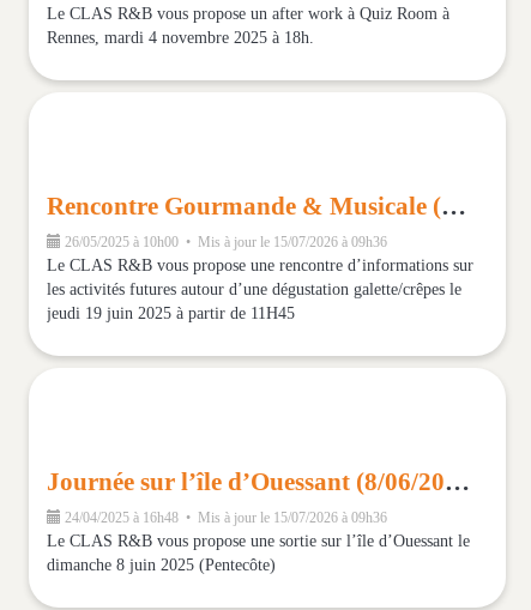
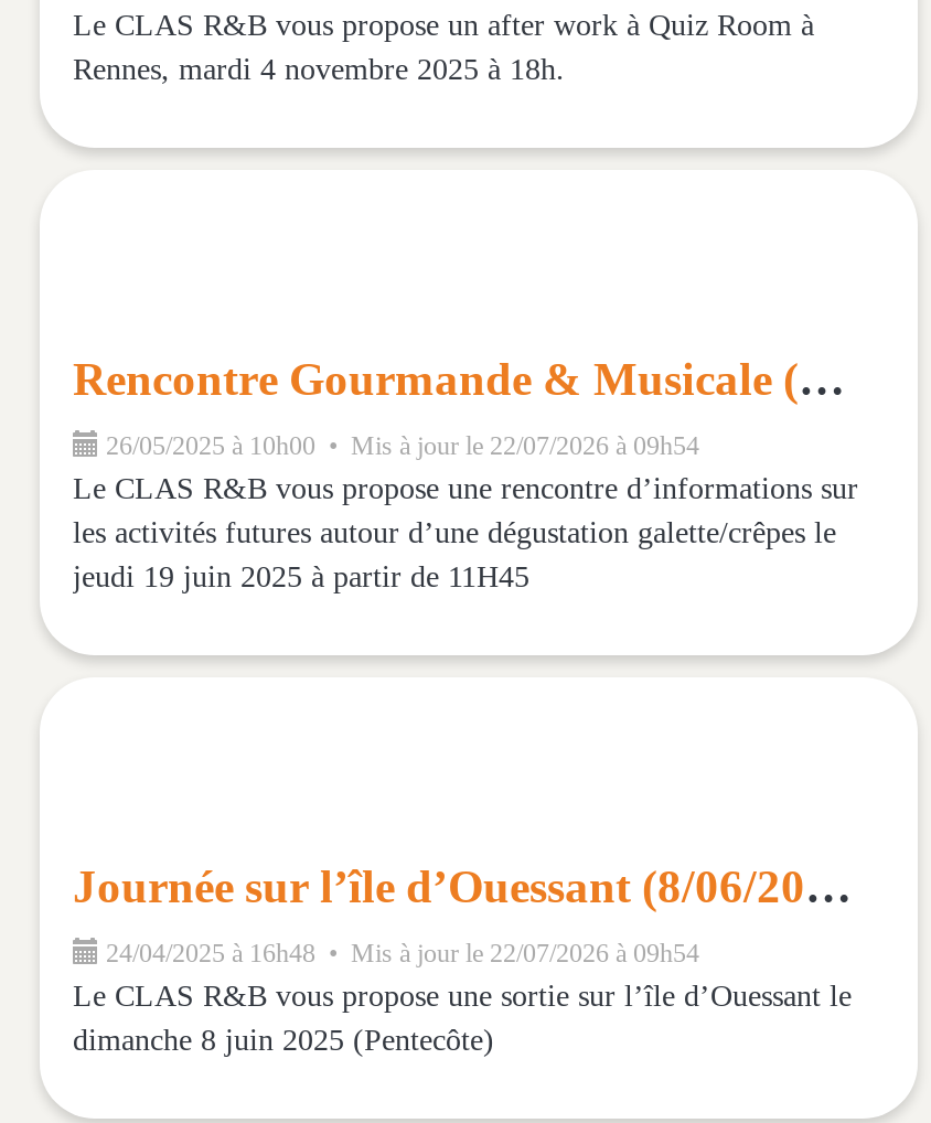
- 26/05/2025 à 10h00 • Mis à jour le 15/07/2026 à 09h36
+ 26/05/2025 à 10h00 • Mis à jour le 22/07/2026 à 09h54

- 24/04/2025 à 16h48 • Mis à jour le 15/07/2026 à 09h36
+ 24/04/2025 à 16h48 • Mis à jour le 22/07/2026 à 09h54
